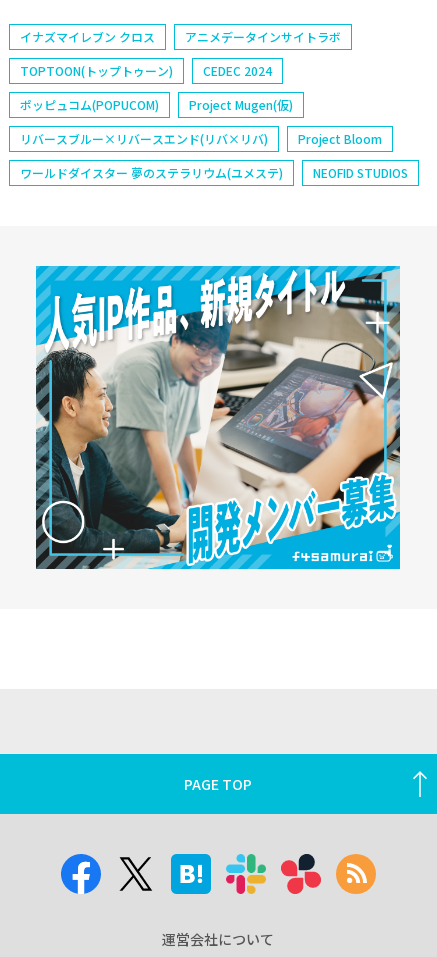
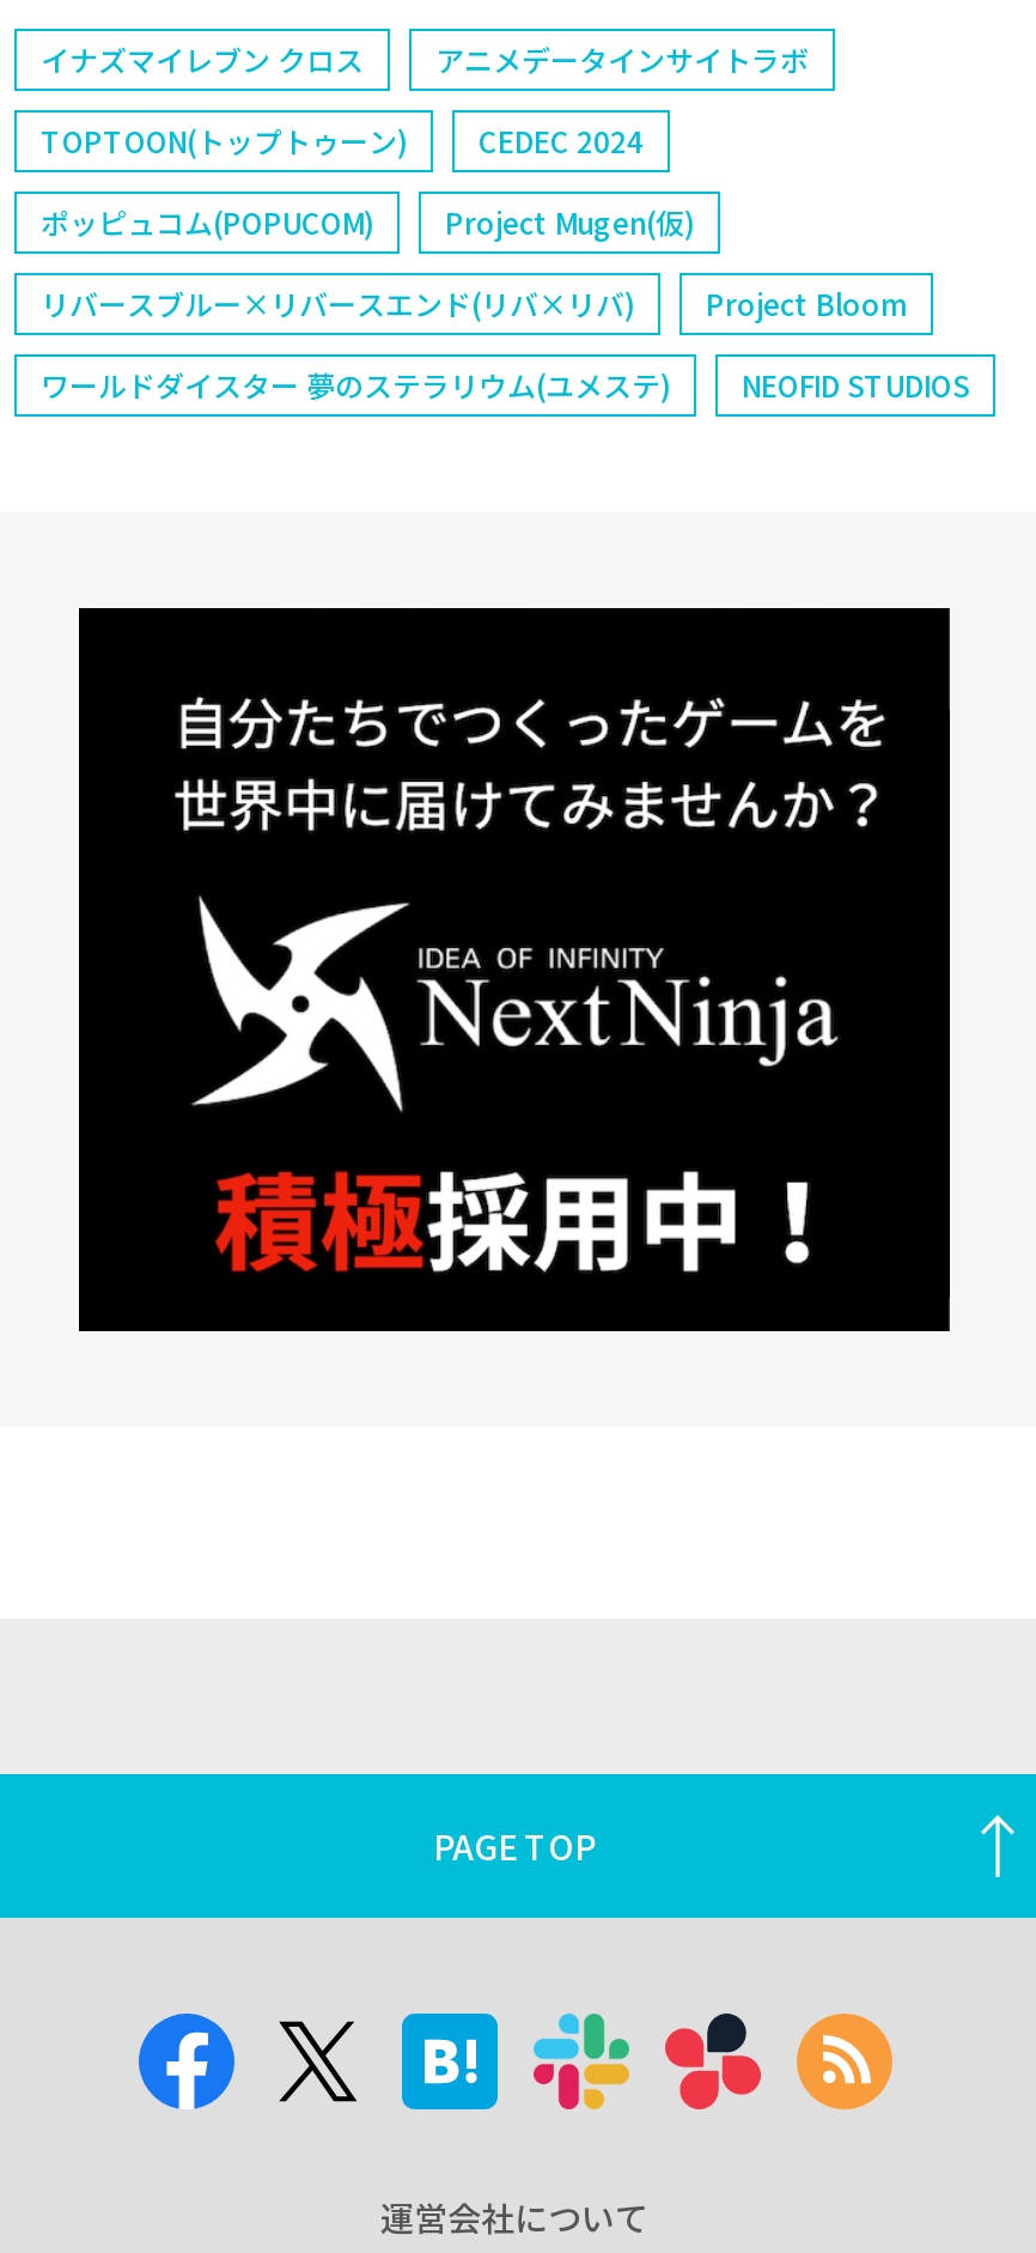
- [image]
+ [image]
